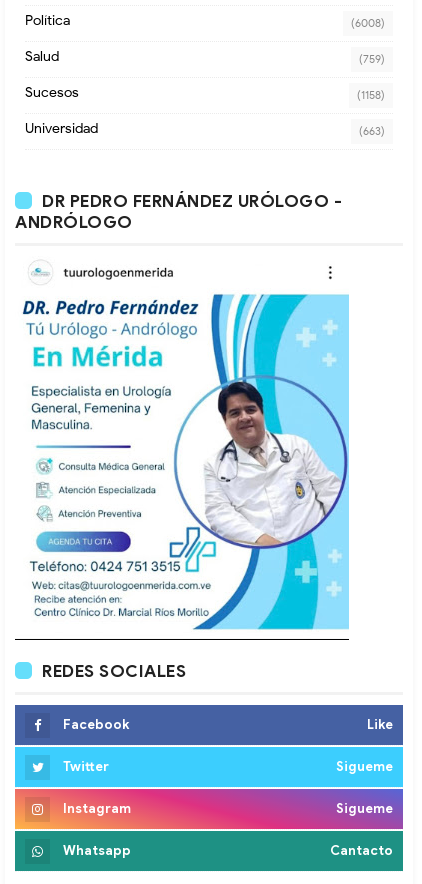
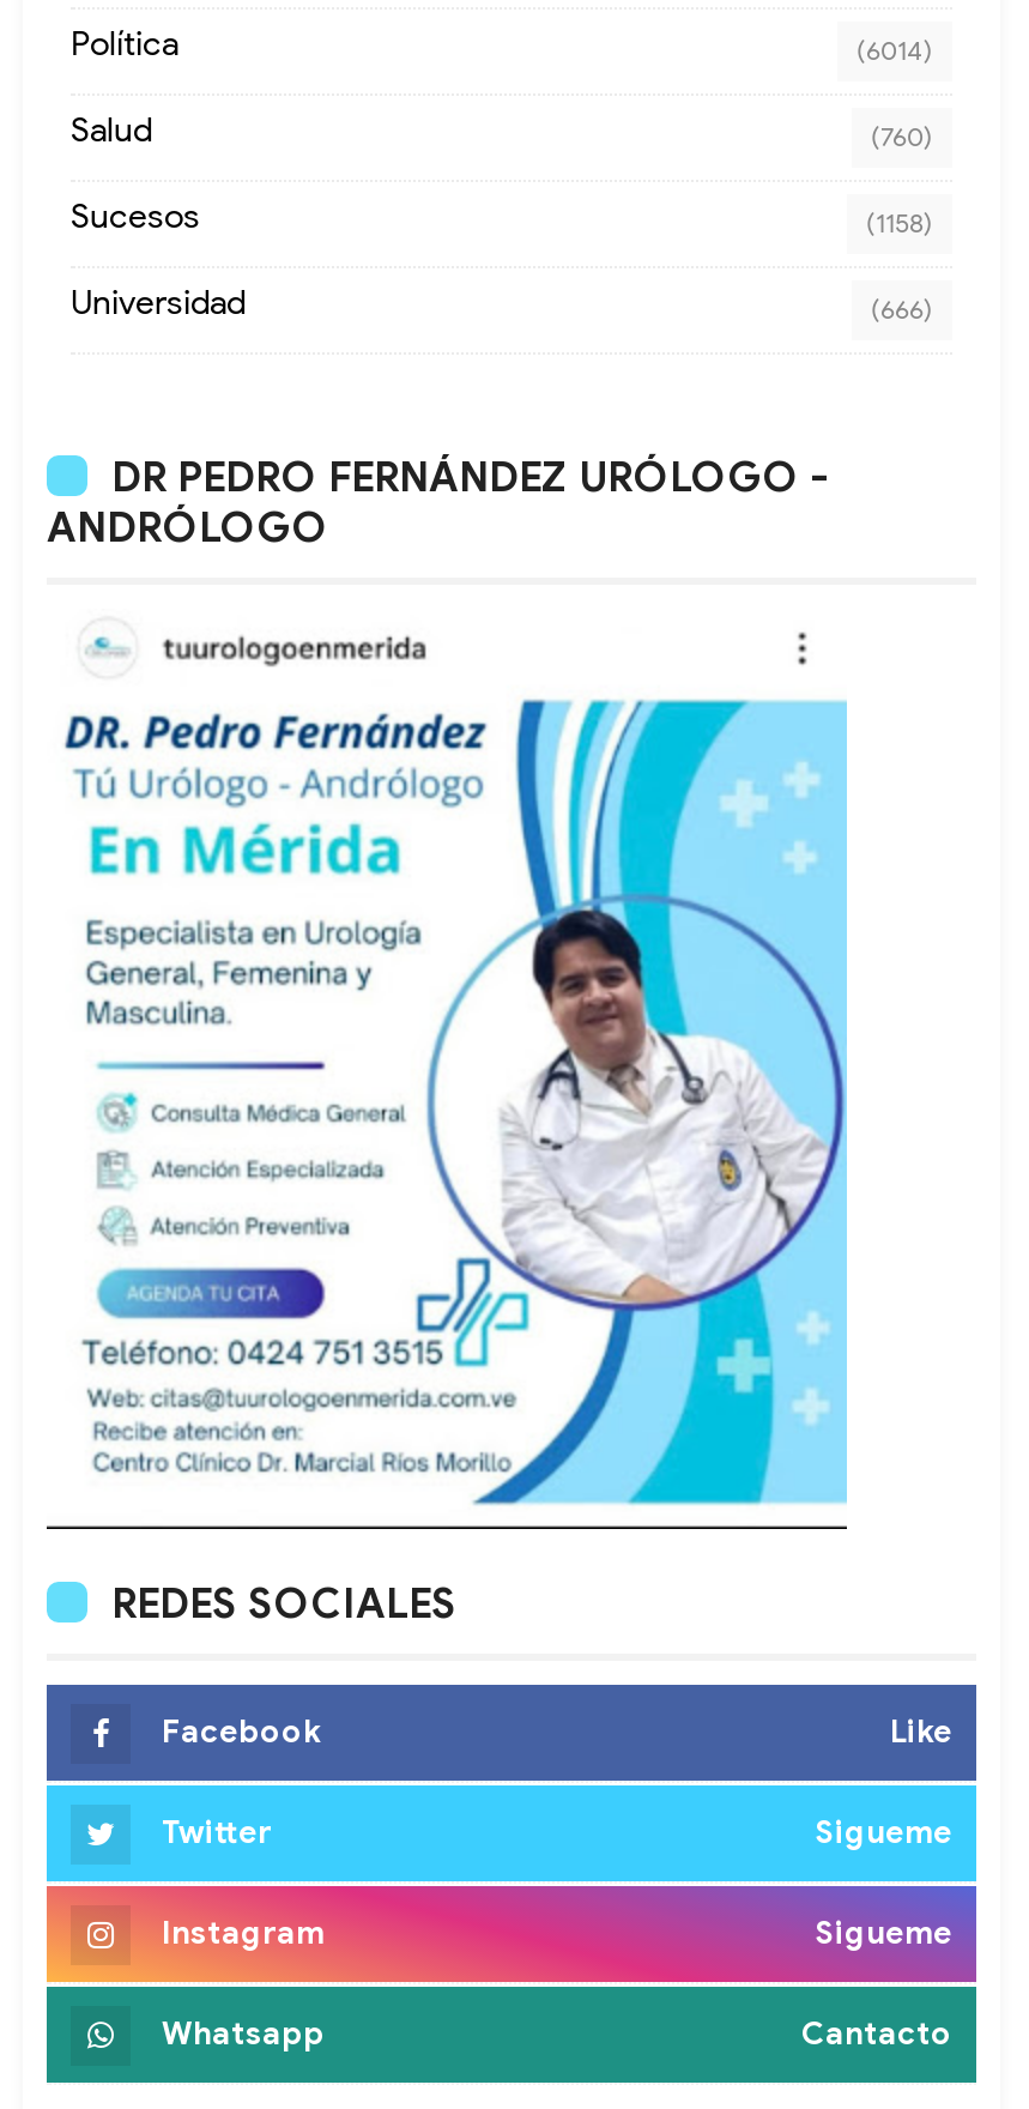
- (6008)
+ (6014)

- (759)
+ (760)

- (663)
+ (666)
